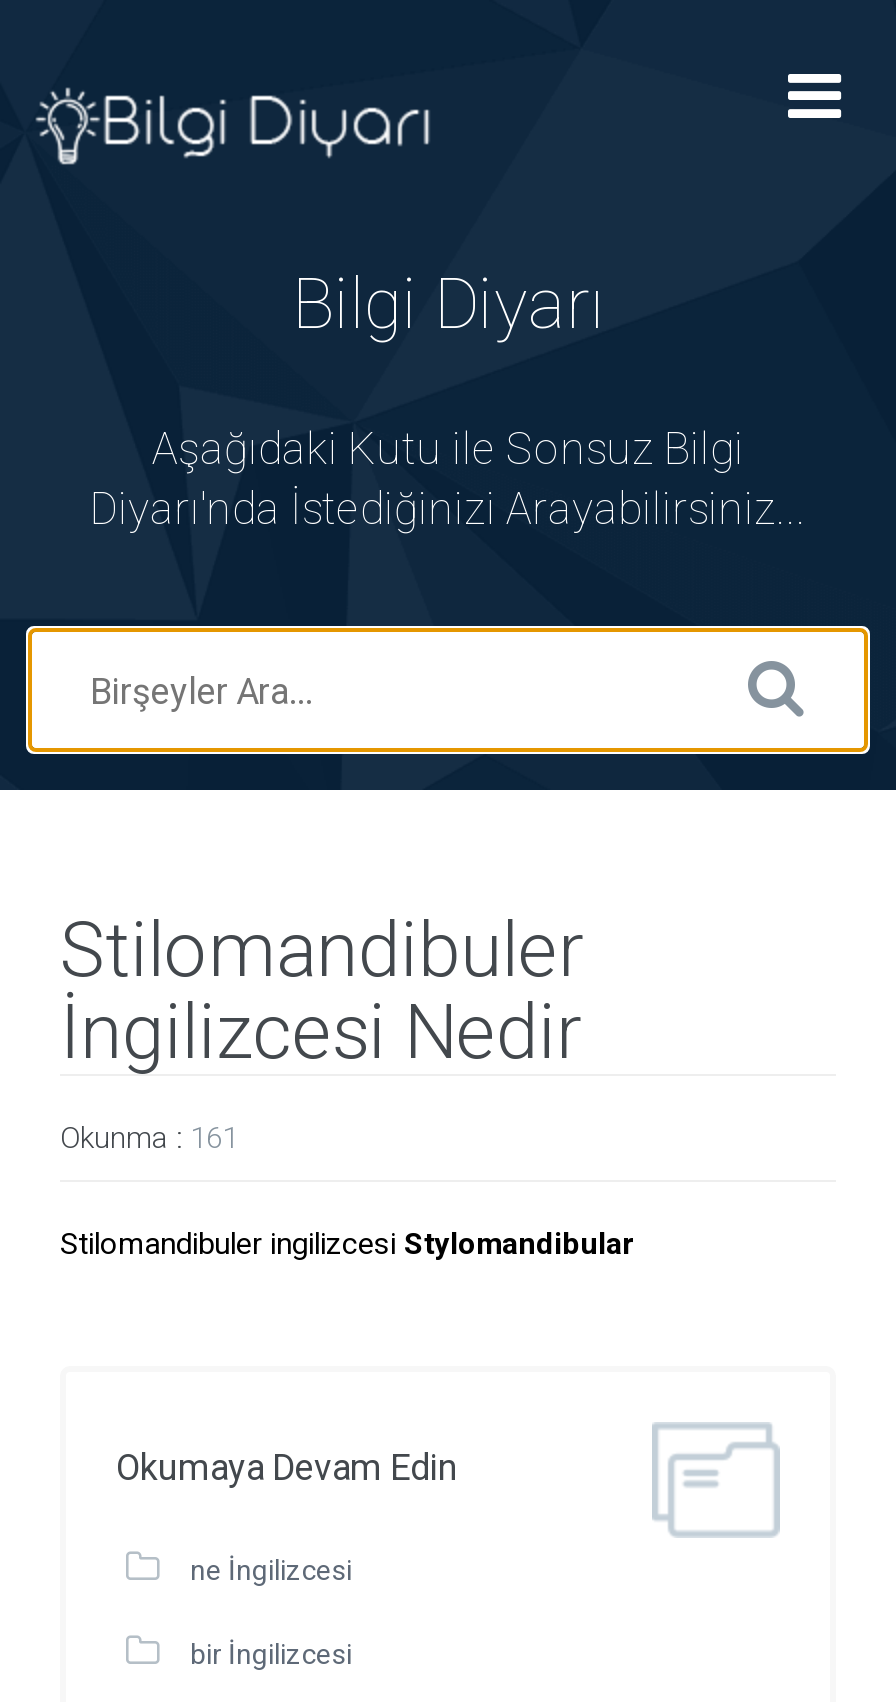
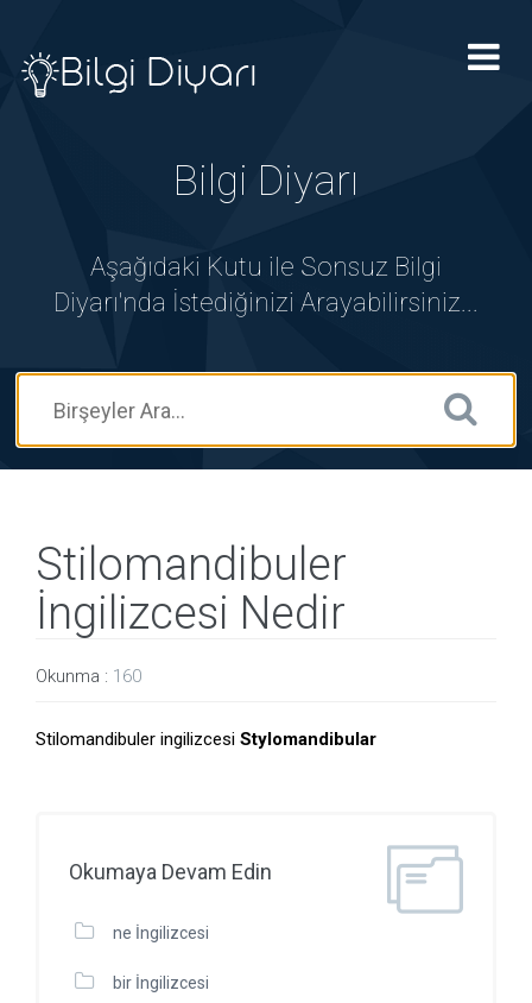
- Okunma : 161
+ Okunma : 160
